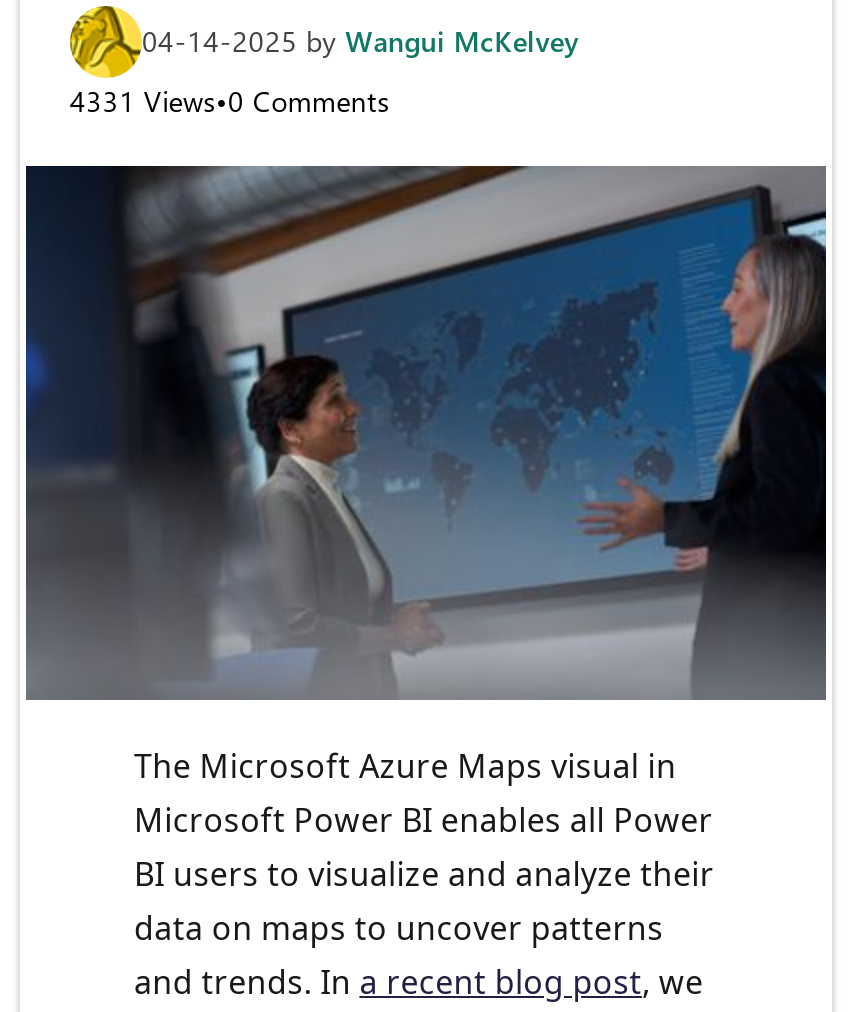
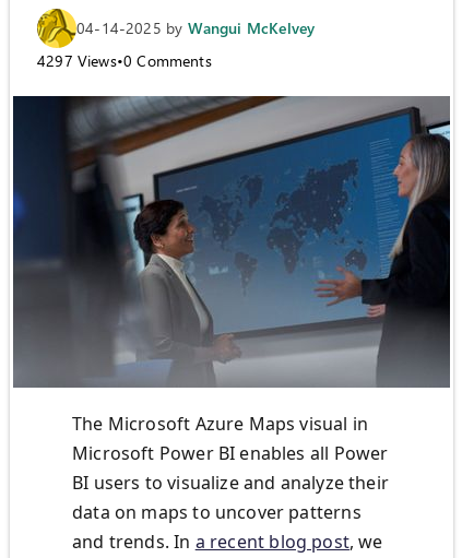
- 4331 Views•0 Comments
+ 4297 Views•0 Comments
